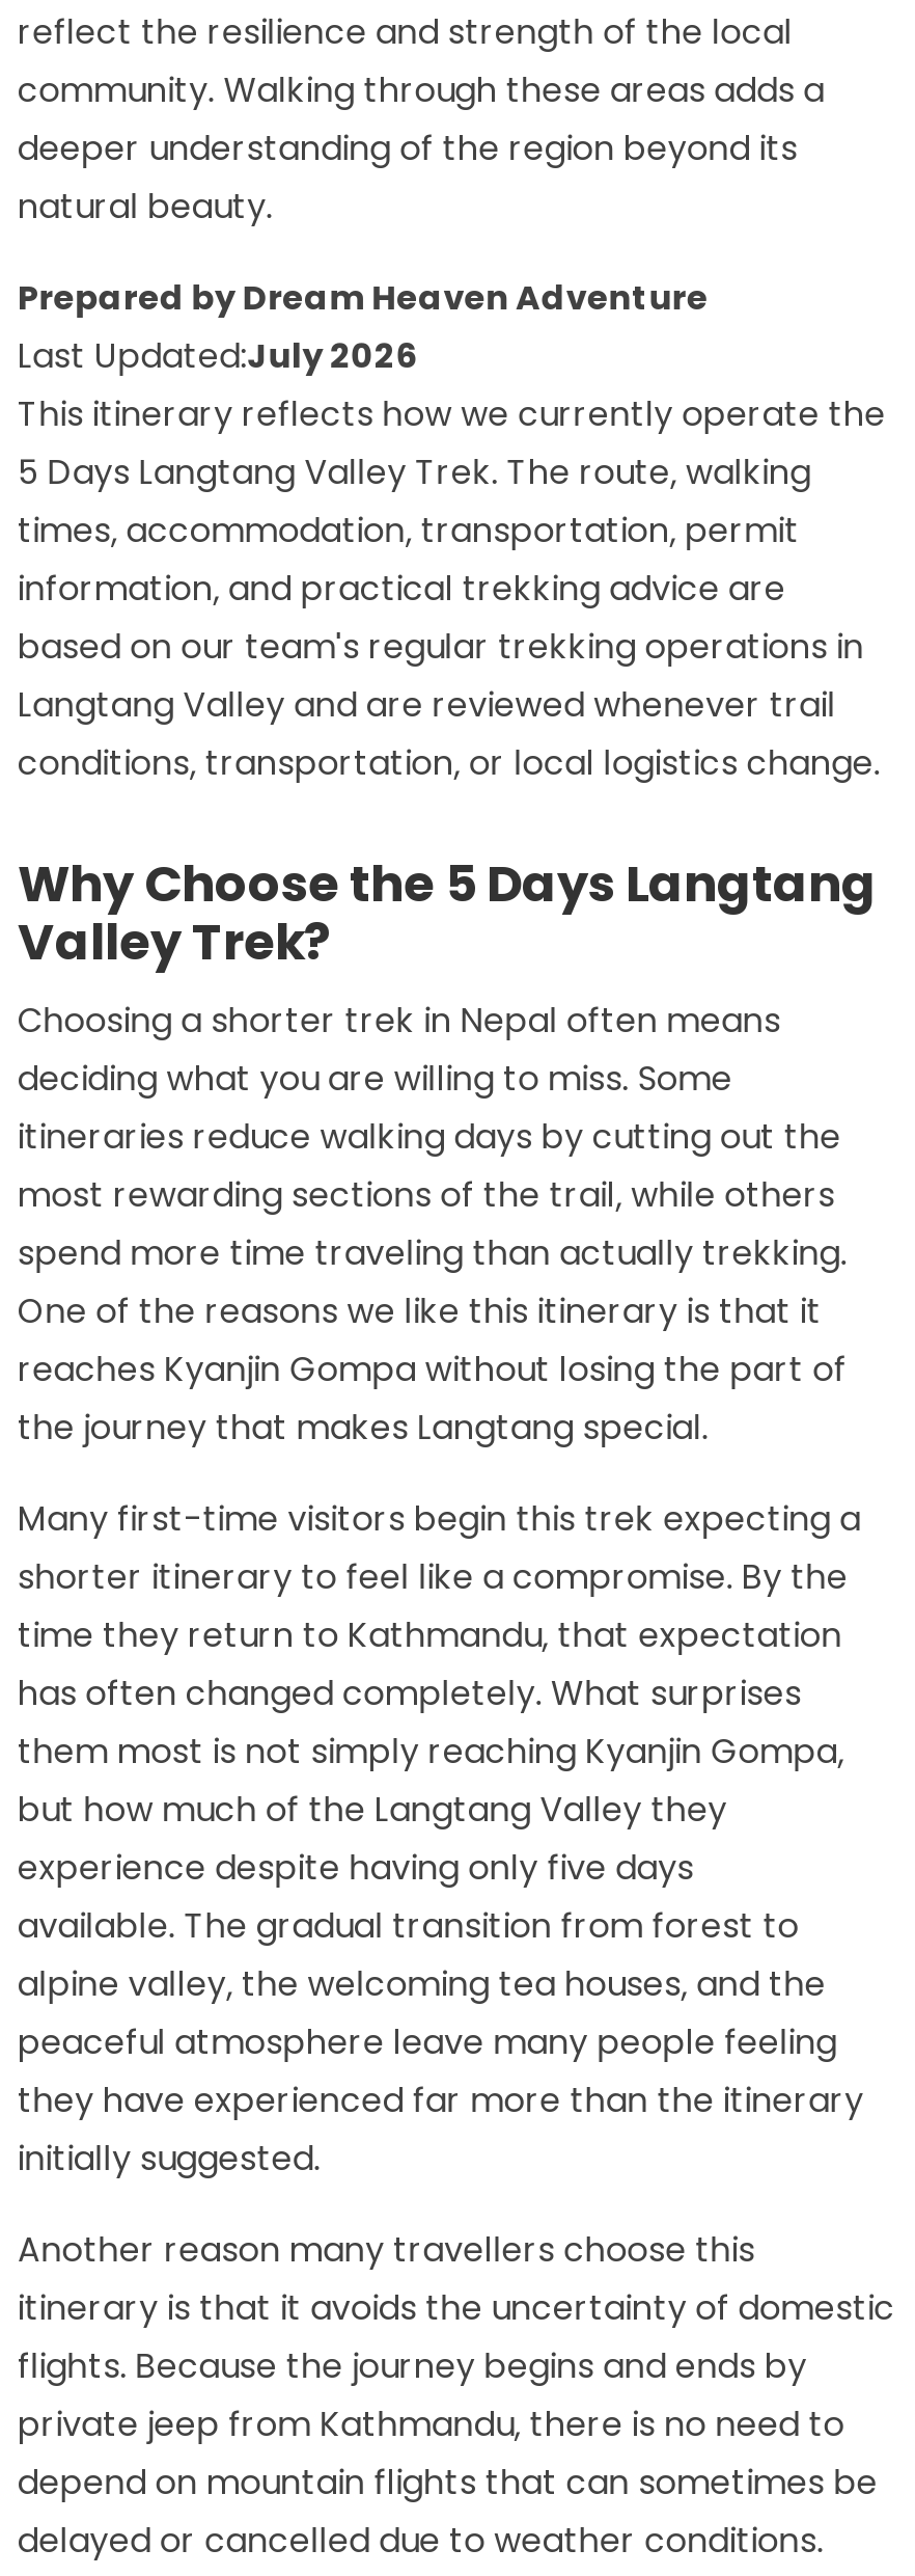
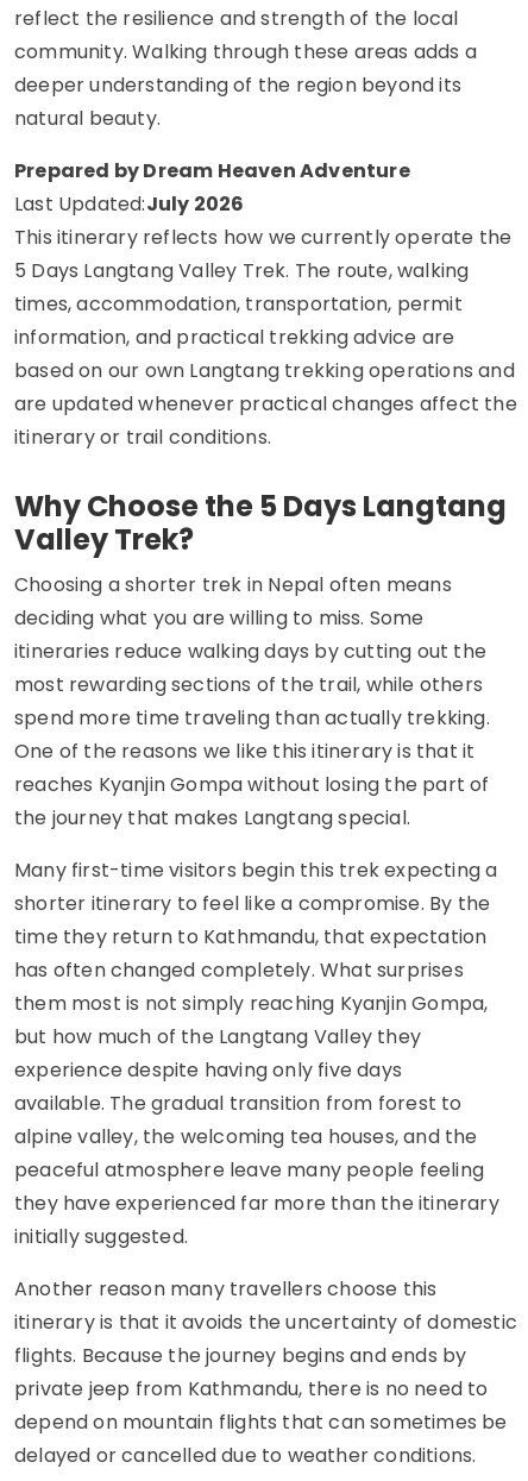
- based on our team's regular trekking operations in
- Langtang Valley and are reviewed whenever trail
- conditions, transportation, or local logistics change.
+ based on our own Langtang trekking operations and
+ are updated whenever practical changes affect the
+ itinerary or trail conditions.
